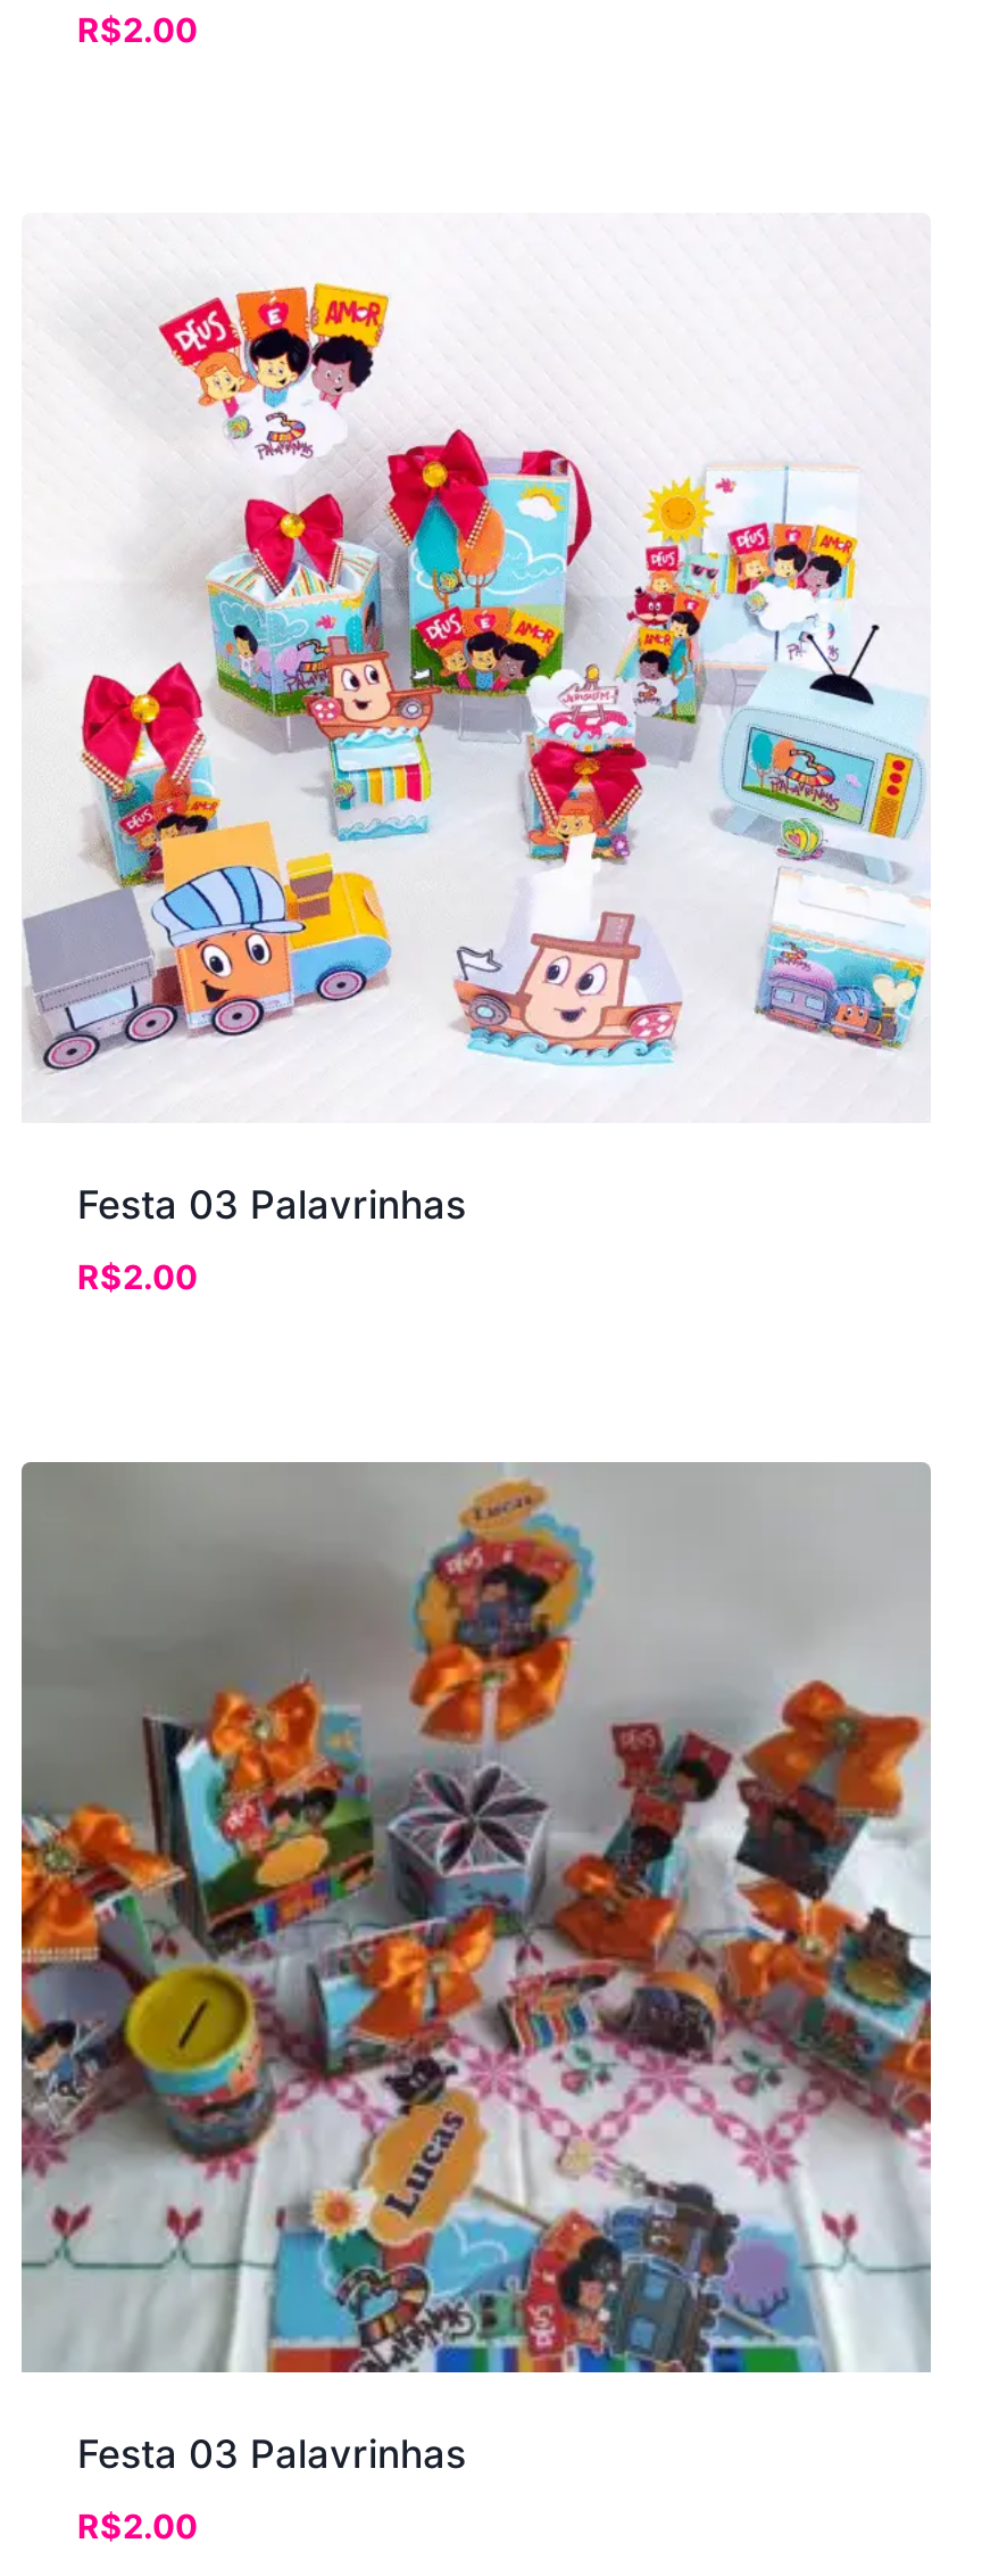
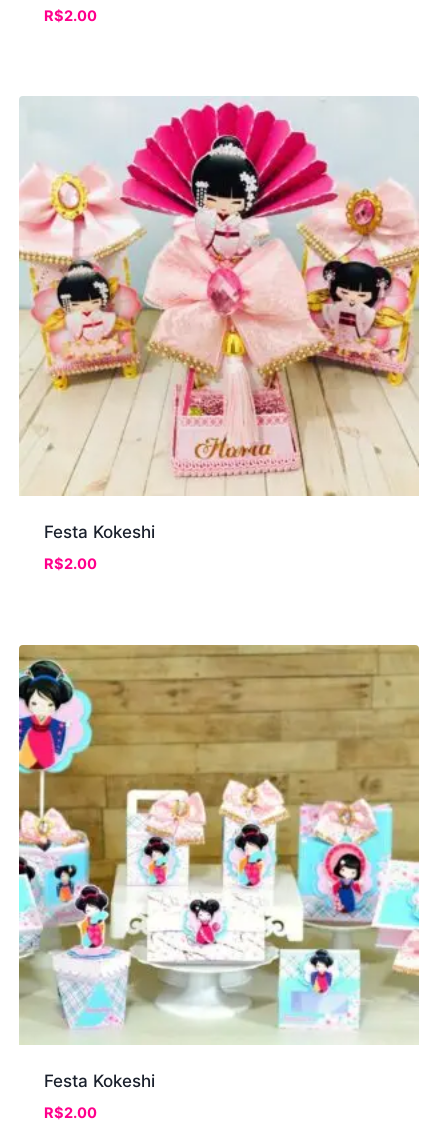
- [image]
- Festa 03 Palavrinhas
+ [image]
+ Festa Kokeshi

- [image]
- Festa 03 Palavrinhas
+ [image]
+ Festa Kokeshi
